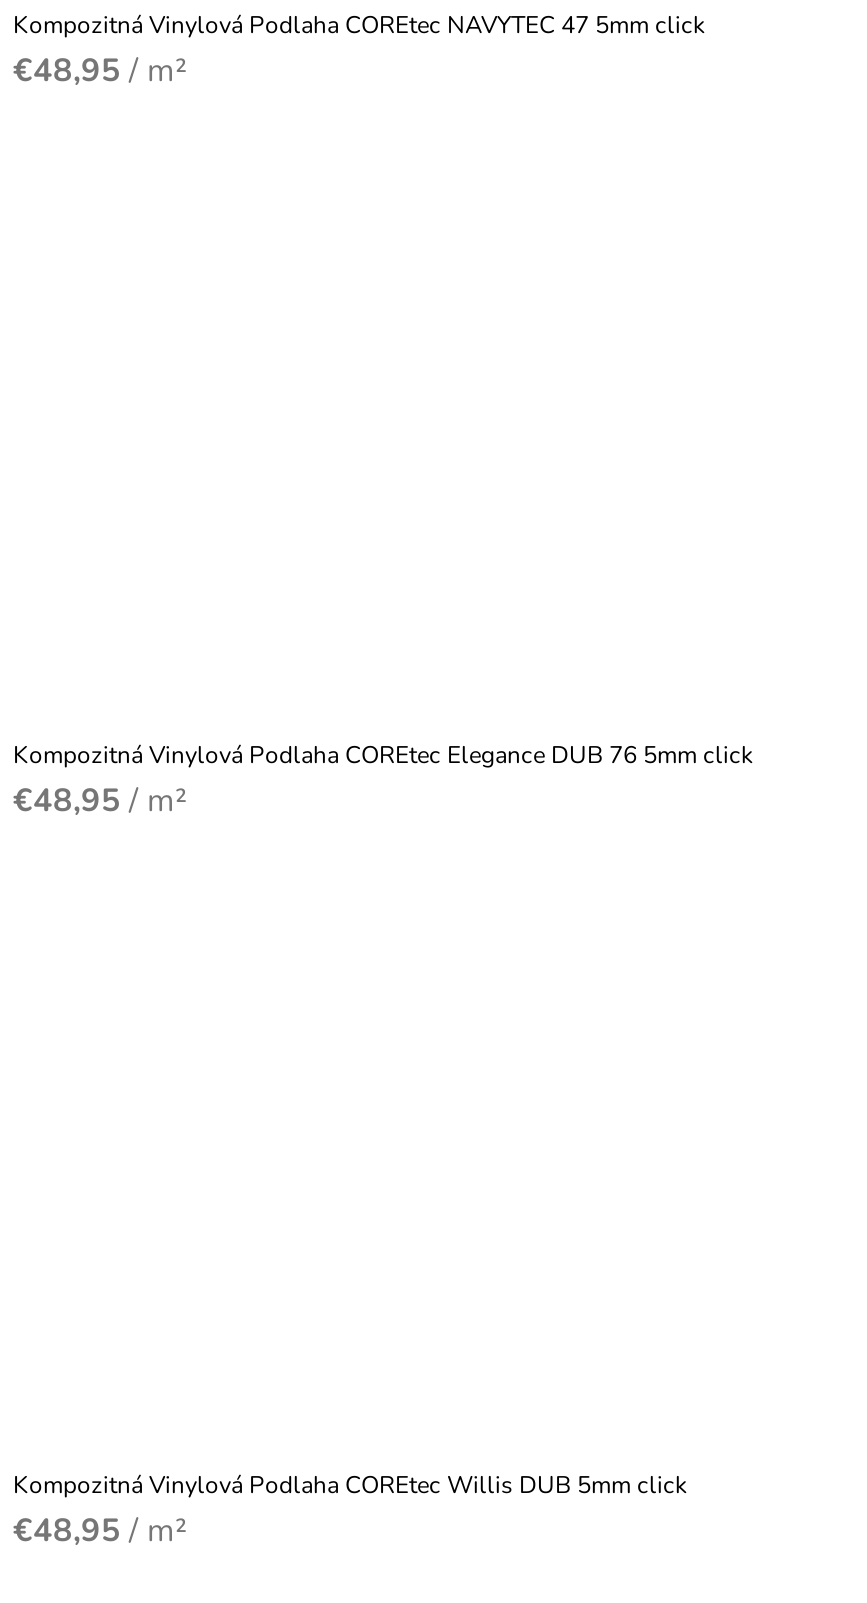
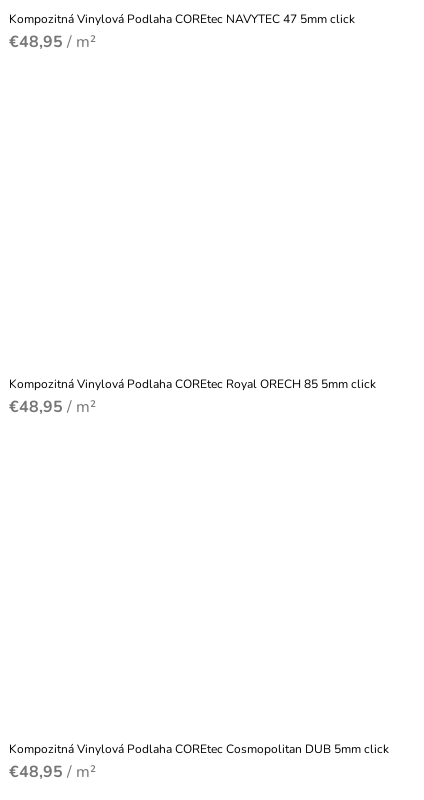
- Kompozitná Vinylová Podlaha COREtec Elegance DUB 76 5mm click
+ Kompozitná Vinylová Podlaha COREtec Royal ORECH 85 5mm click

- Kompozitná Vinylová Podlaha COREtec Willis DUB 5mm click
+ Kompozitná Vinylová Podlaha COREtec Cosmopolitan DUB 5mm click
